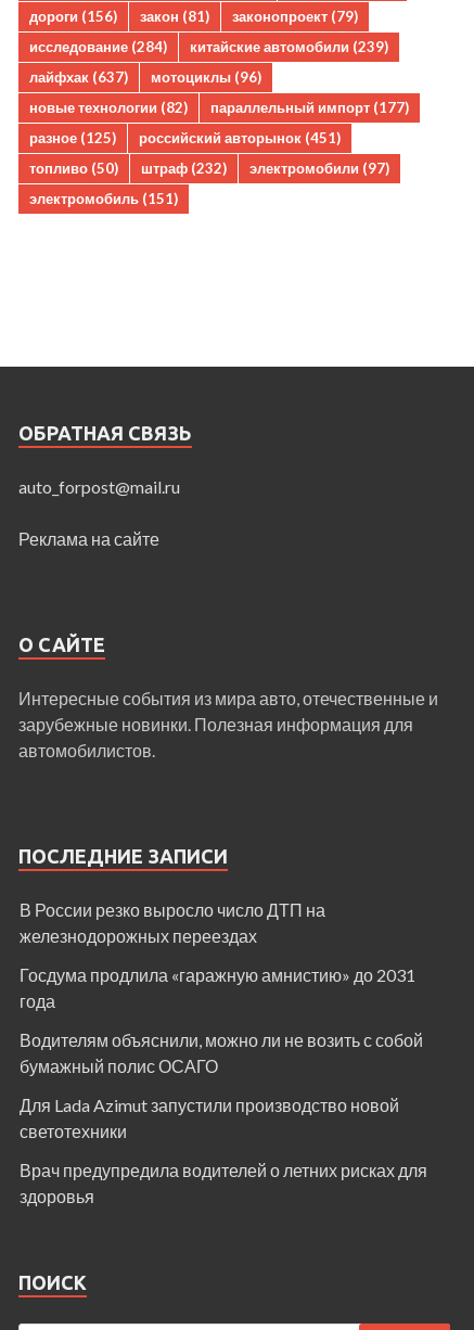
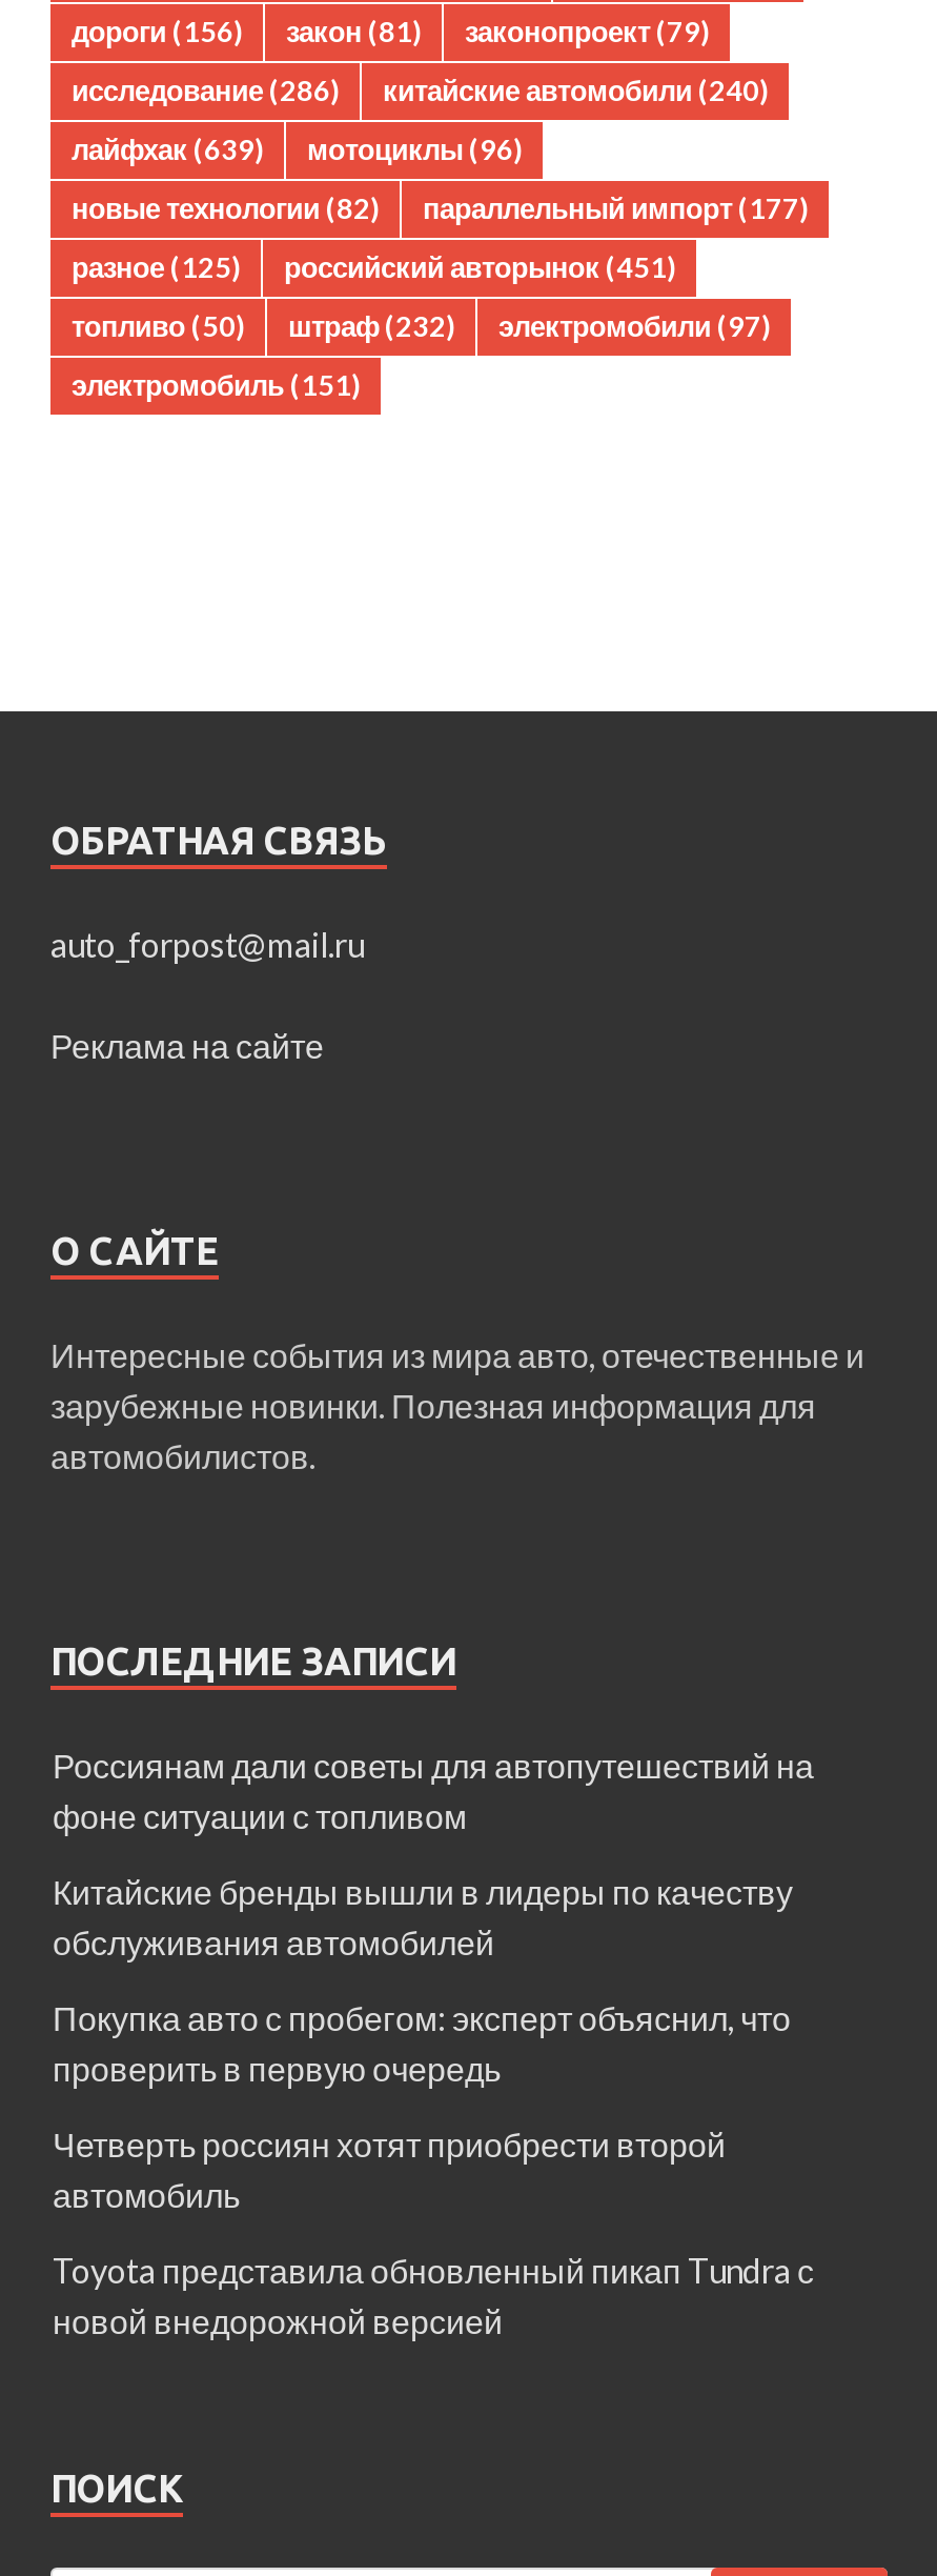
- исследование (284)
+ исследование (286)

- китайские автомобили (239)
+ китайские автомобили (240)

- лайфхак (637) мотоциклы (96)
+ лайфхак (639) мотоциклы (96)

- В России резко выросло число ДТП на
- железнодорожных переездах
+ Россиянам дали советы для автопутешествий на
+ фоне ситуации с топливом

- Госдума продлила «гаражную амнистию» до 2031
- года
+ Китайские бренды вышли в лидеры по качеству
+ обслуживания автомобилей

- Водителям объяснили, можно ли не возить с собой
- бумажный полис ОСАГО
+ Покупка авто с пробегом: эксперт объяснил, что
+ проверить в первую очередь

- Для Lada Azimut запустили производство новой
- светотехники
+ Четверть россиян хотят приобрести второй
+ автомобиль

- Врач предупредила водителей о летних рисках для
- здоровья
+ Toyota представила обновленный пикап Tundra с
+ новой внедорожной версией
